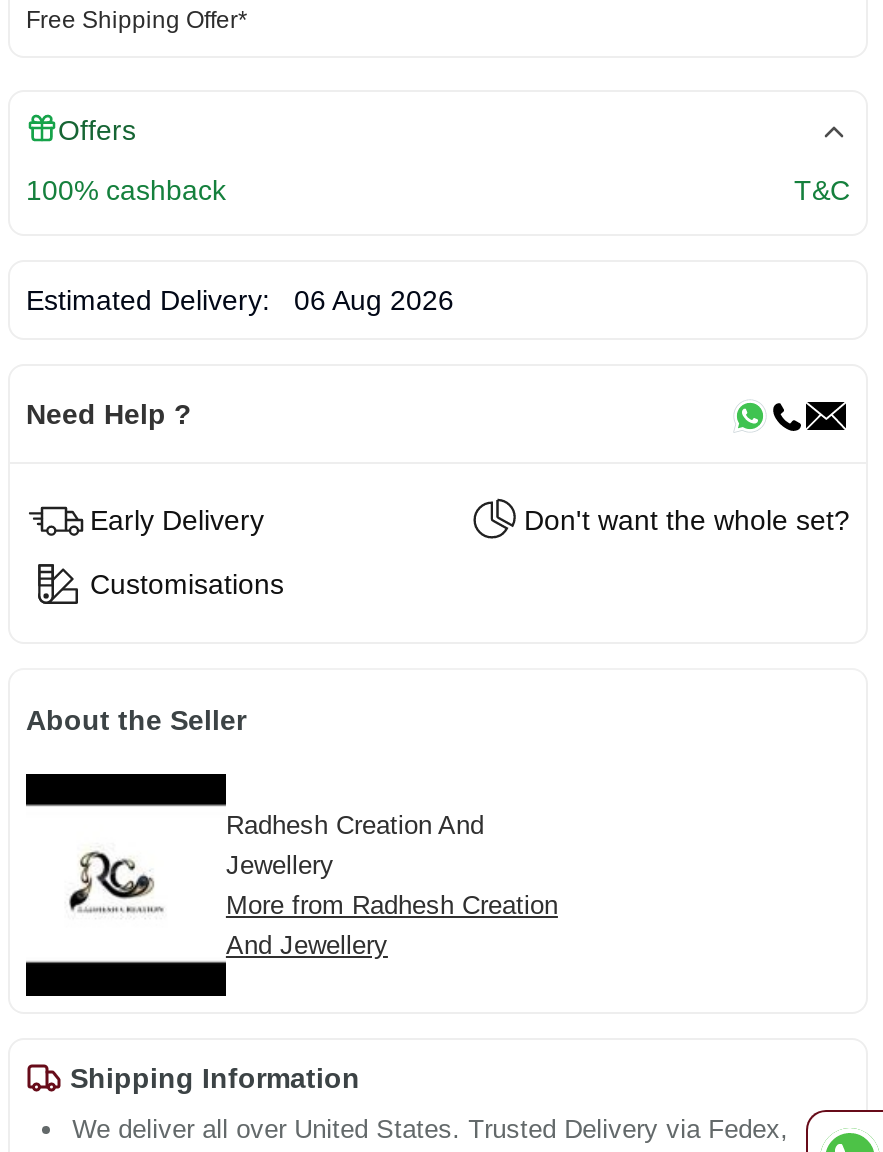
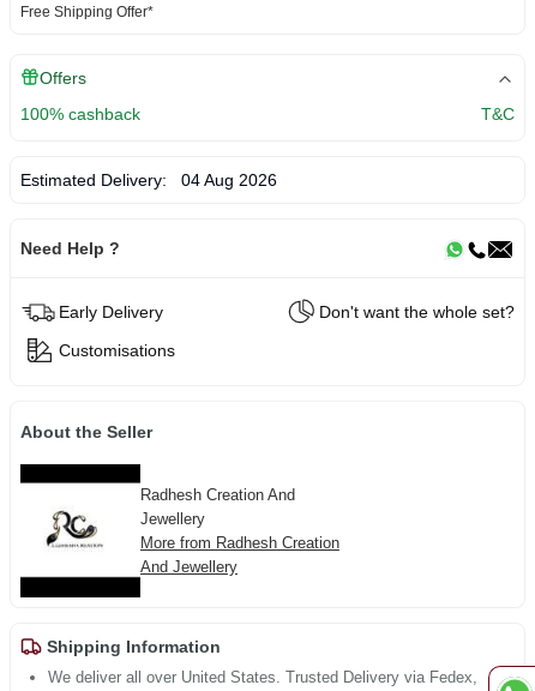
- Estimated Delivery: 06 Aug 2026
+ Estimated Delivery: 04 Aug 2026
